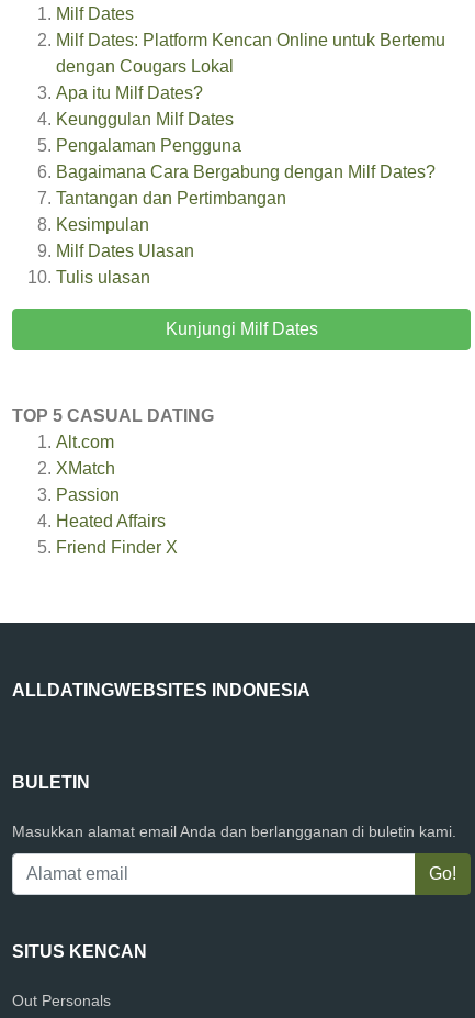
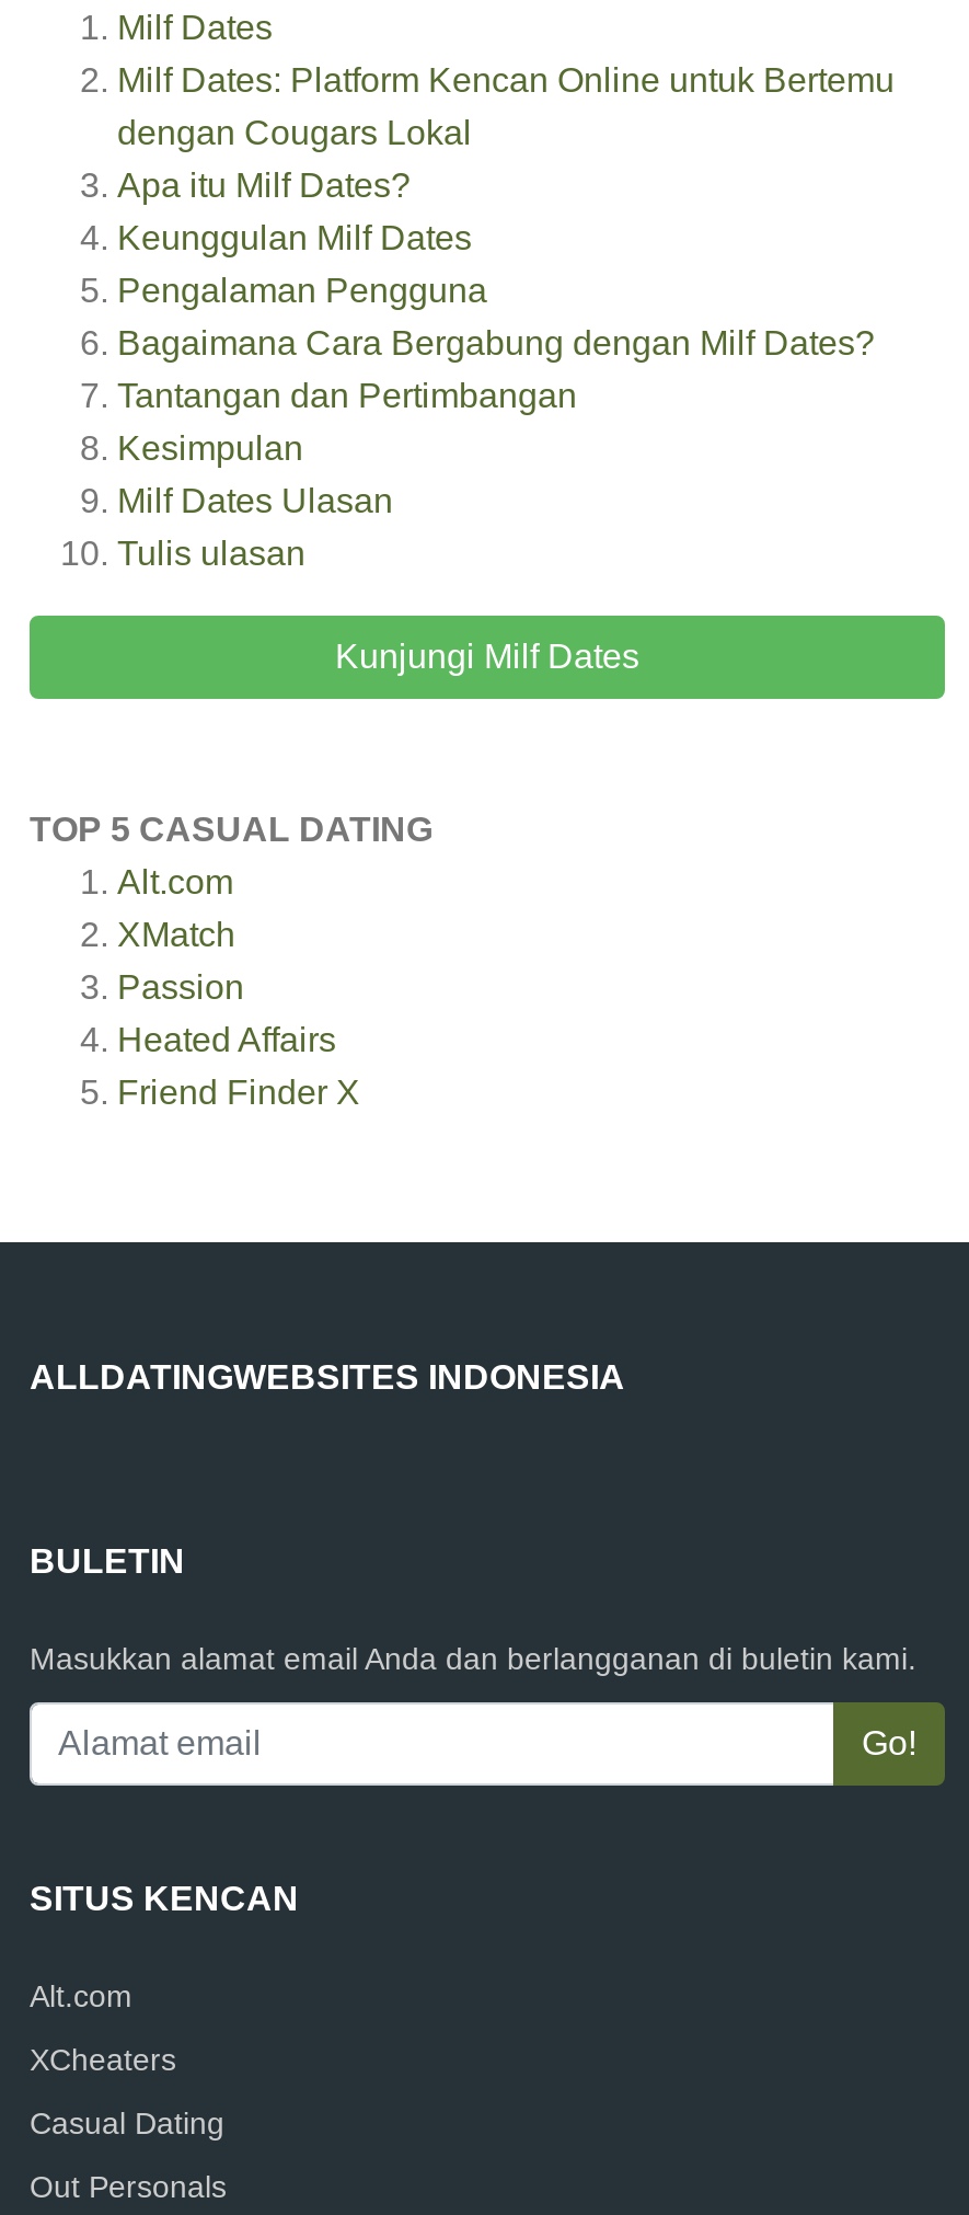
+ Alt.com
+ XCheaters
+ Casual Dating
